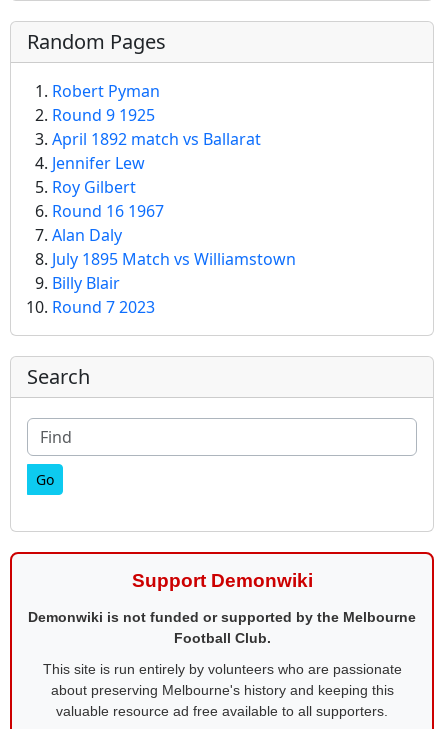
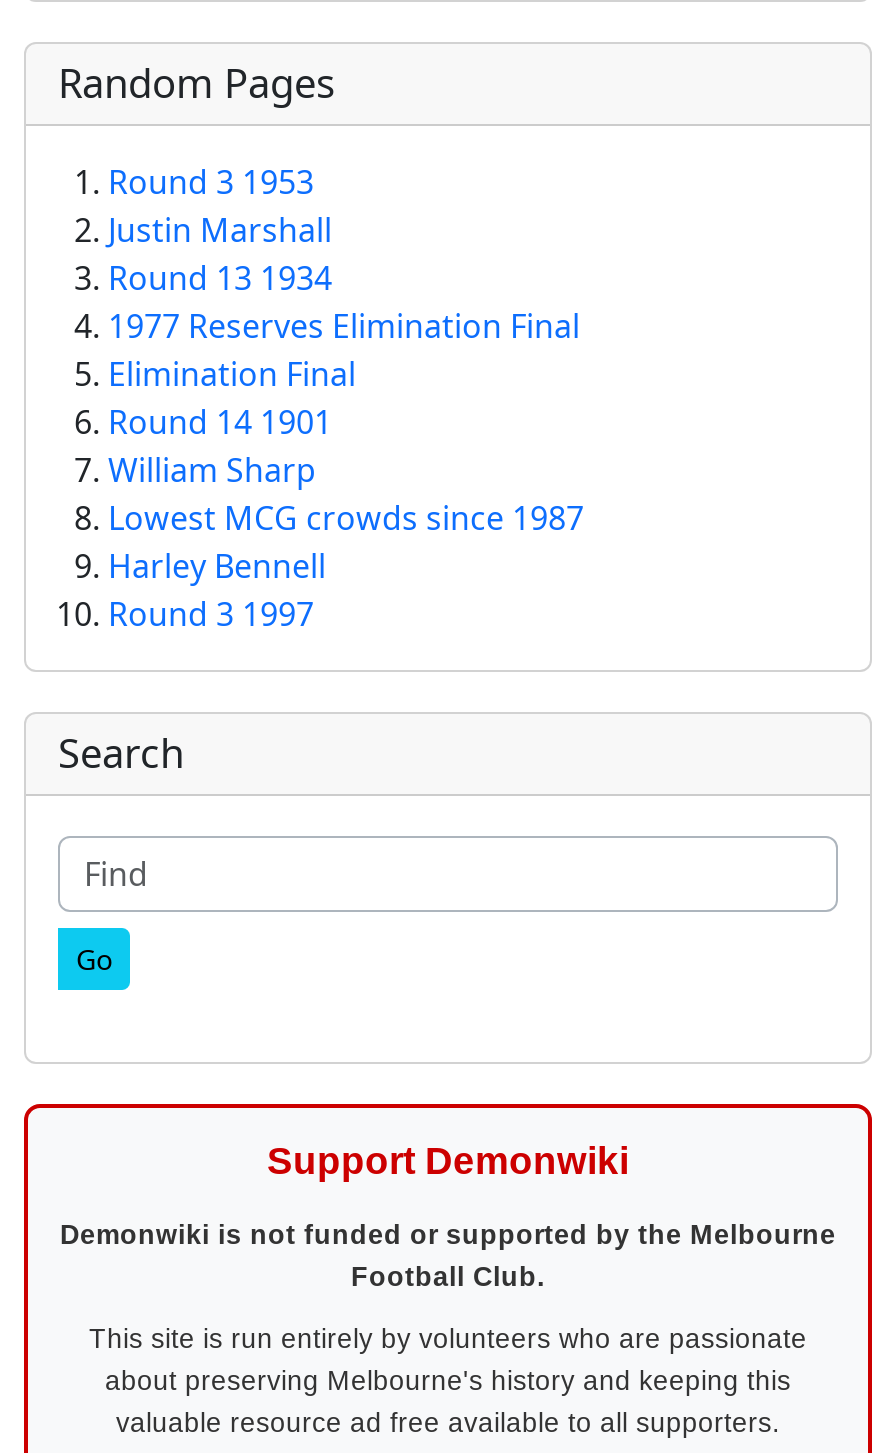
- Robert Pyman
- Round 9 1925
- April 1892 match vs Ballarat
- Jennifer Lew
- Roy Gilbert
- Round 16 1967
- Alan Daly
- July 1895 Match vs Williamstown
- Billy Blair
- Round 7 2023
+ Round 3 1953
+ Justin Marshall
+ Round 13 1934
+ 1977 Reserves Elimination Final
+ Elimination Final
+ Round 14 1901
+ William Sharp
+ Lowest MCG crowds since 1987
+ Harley Bennell
+ Round 3 1997
